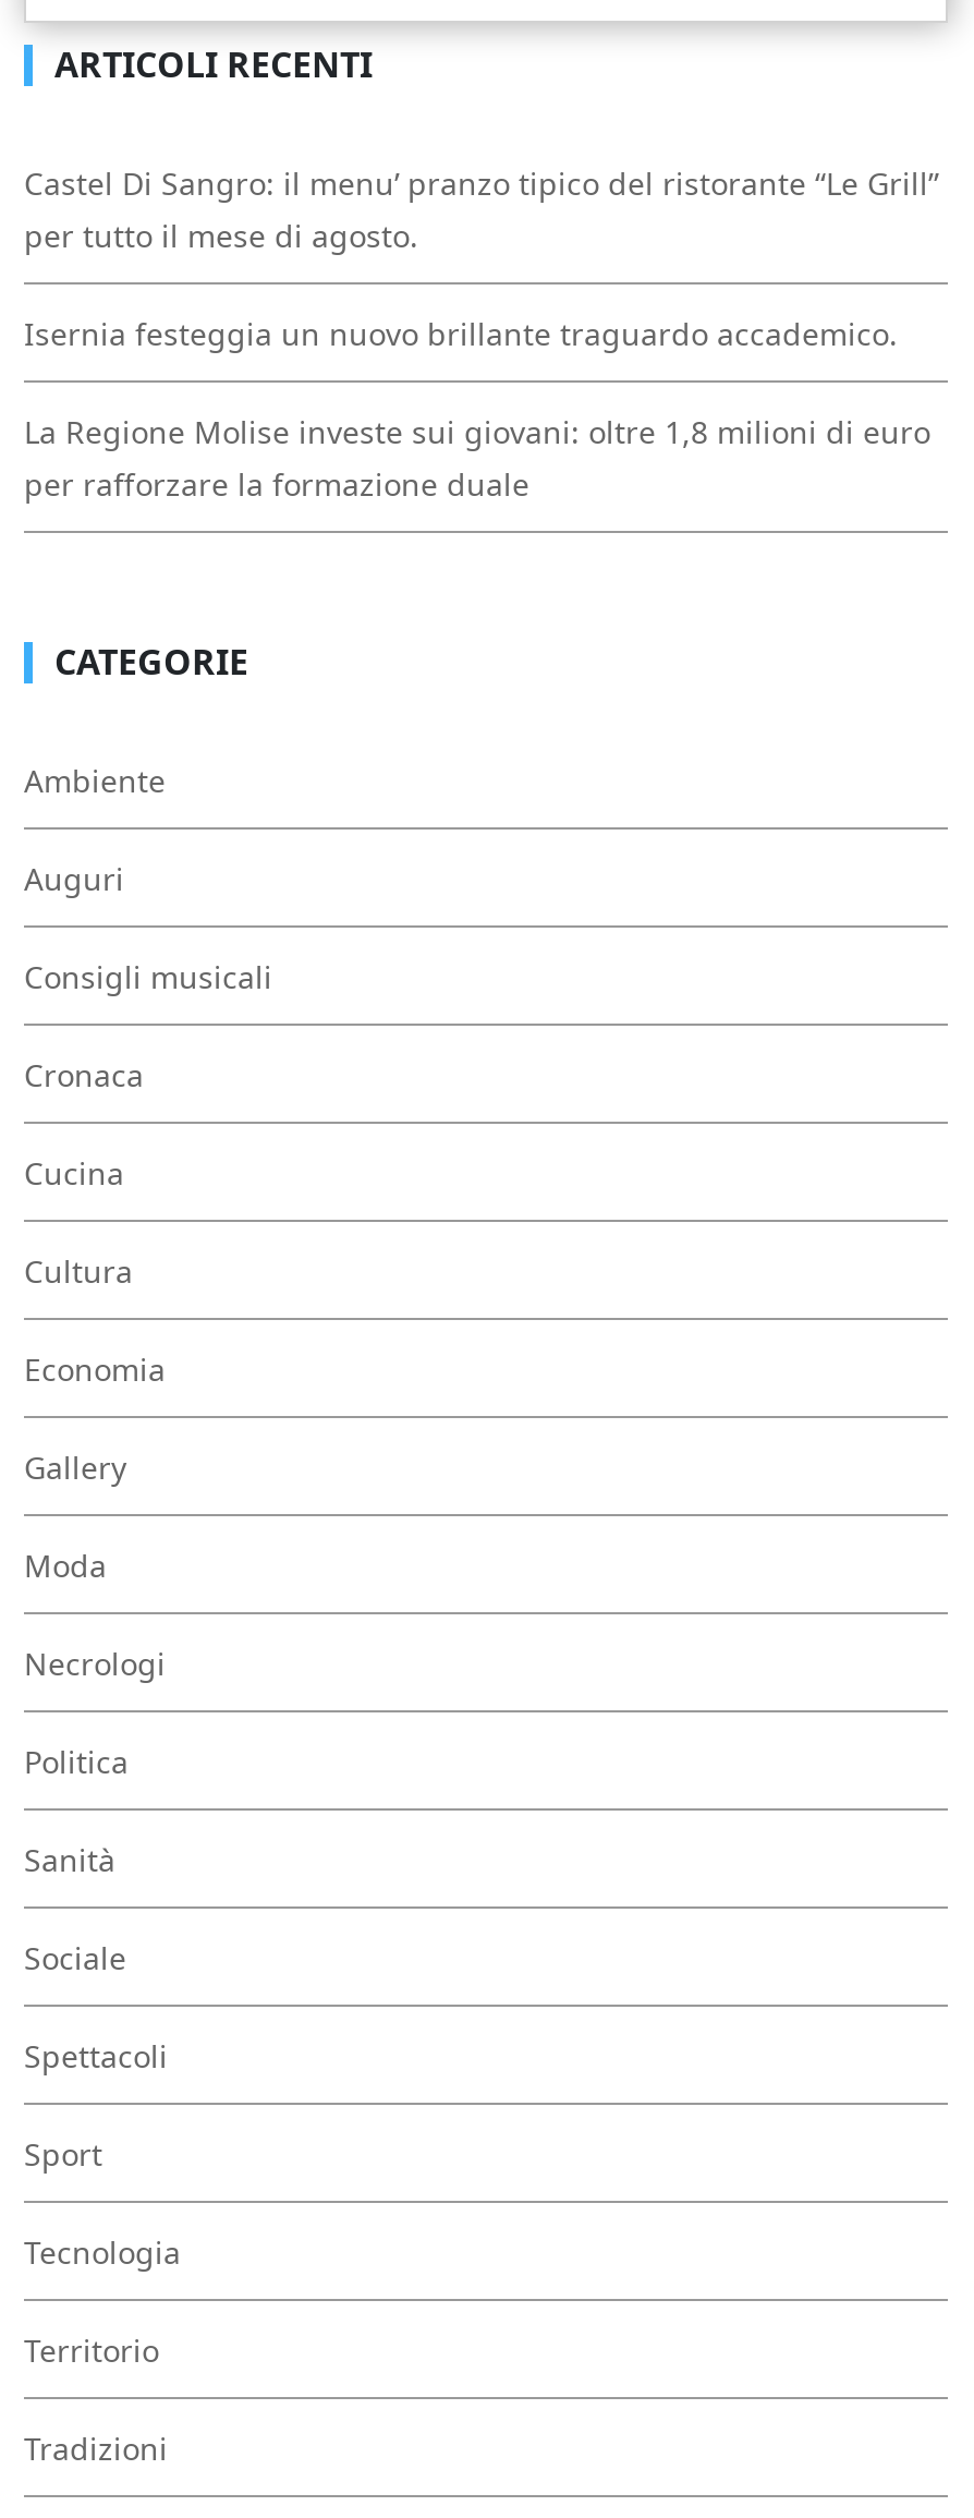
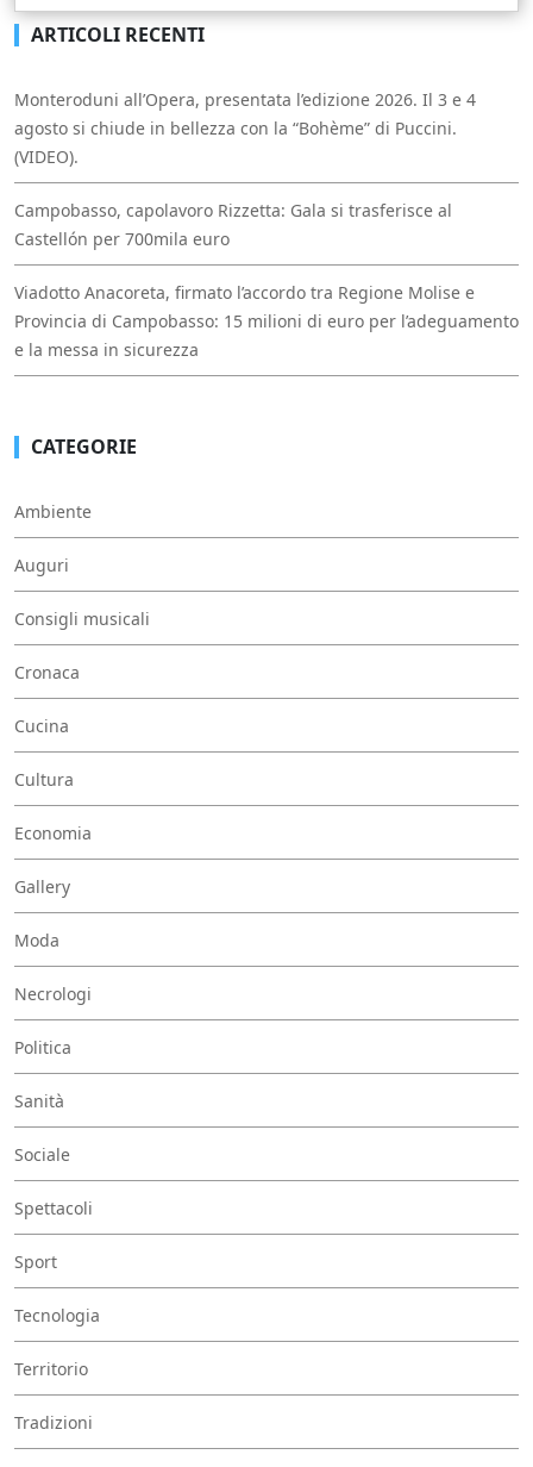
- Castel Di Sangro: il menu’ pranzo tipico del ristorante “Le Grill”
- per tutto il mese di agosto.
+ Monteroduni all’Opera, presentata l’edizione 2026. Il 3 e 4
+ agosto si chiude in bellezza con la “Bohème” di Puccini.
+ (VIDEO).

- Isernia festeggia un nuovo brillante traguardo accademico.
+ Campobasso, capolavoro Rizzetta: Gala si trasferisce al
+ Castellón per 700mila euro

- La Regione Molise investe sui giovani: oltre 1,8 milioni di euro
- per rafforzare la formazione duale
+ Viadotto Anacoreta, firmato l’accordo tra Regione Molise e
+ Provincia di Campobasso: 15 milioni di euro per l’adeguamento
+ e la messa in sicurezza
